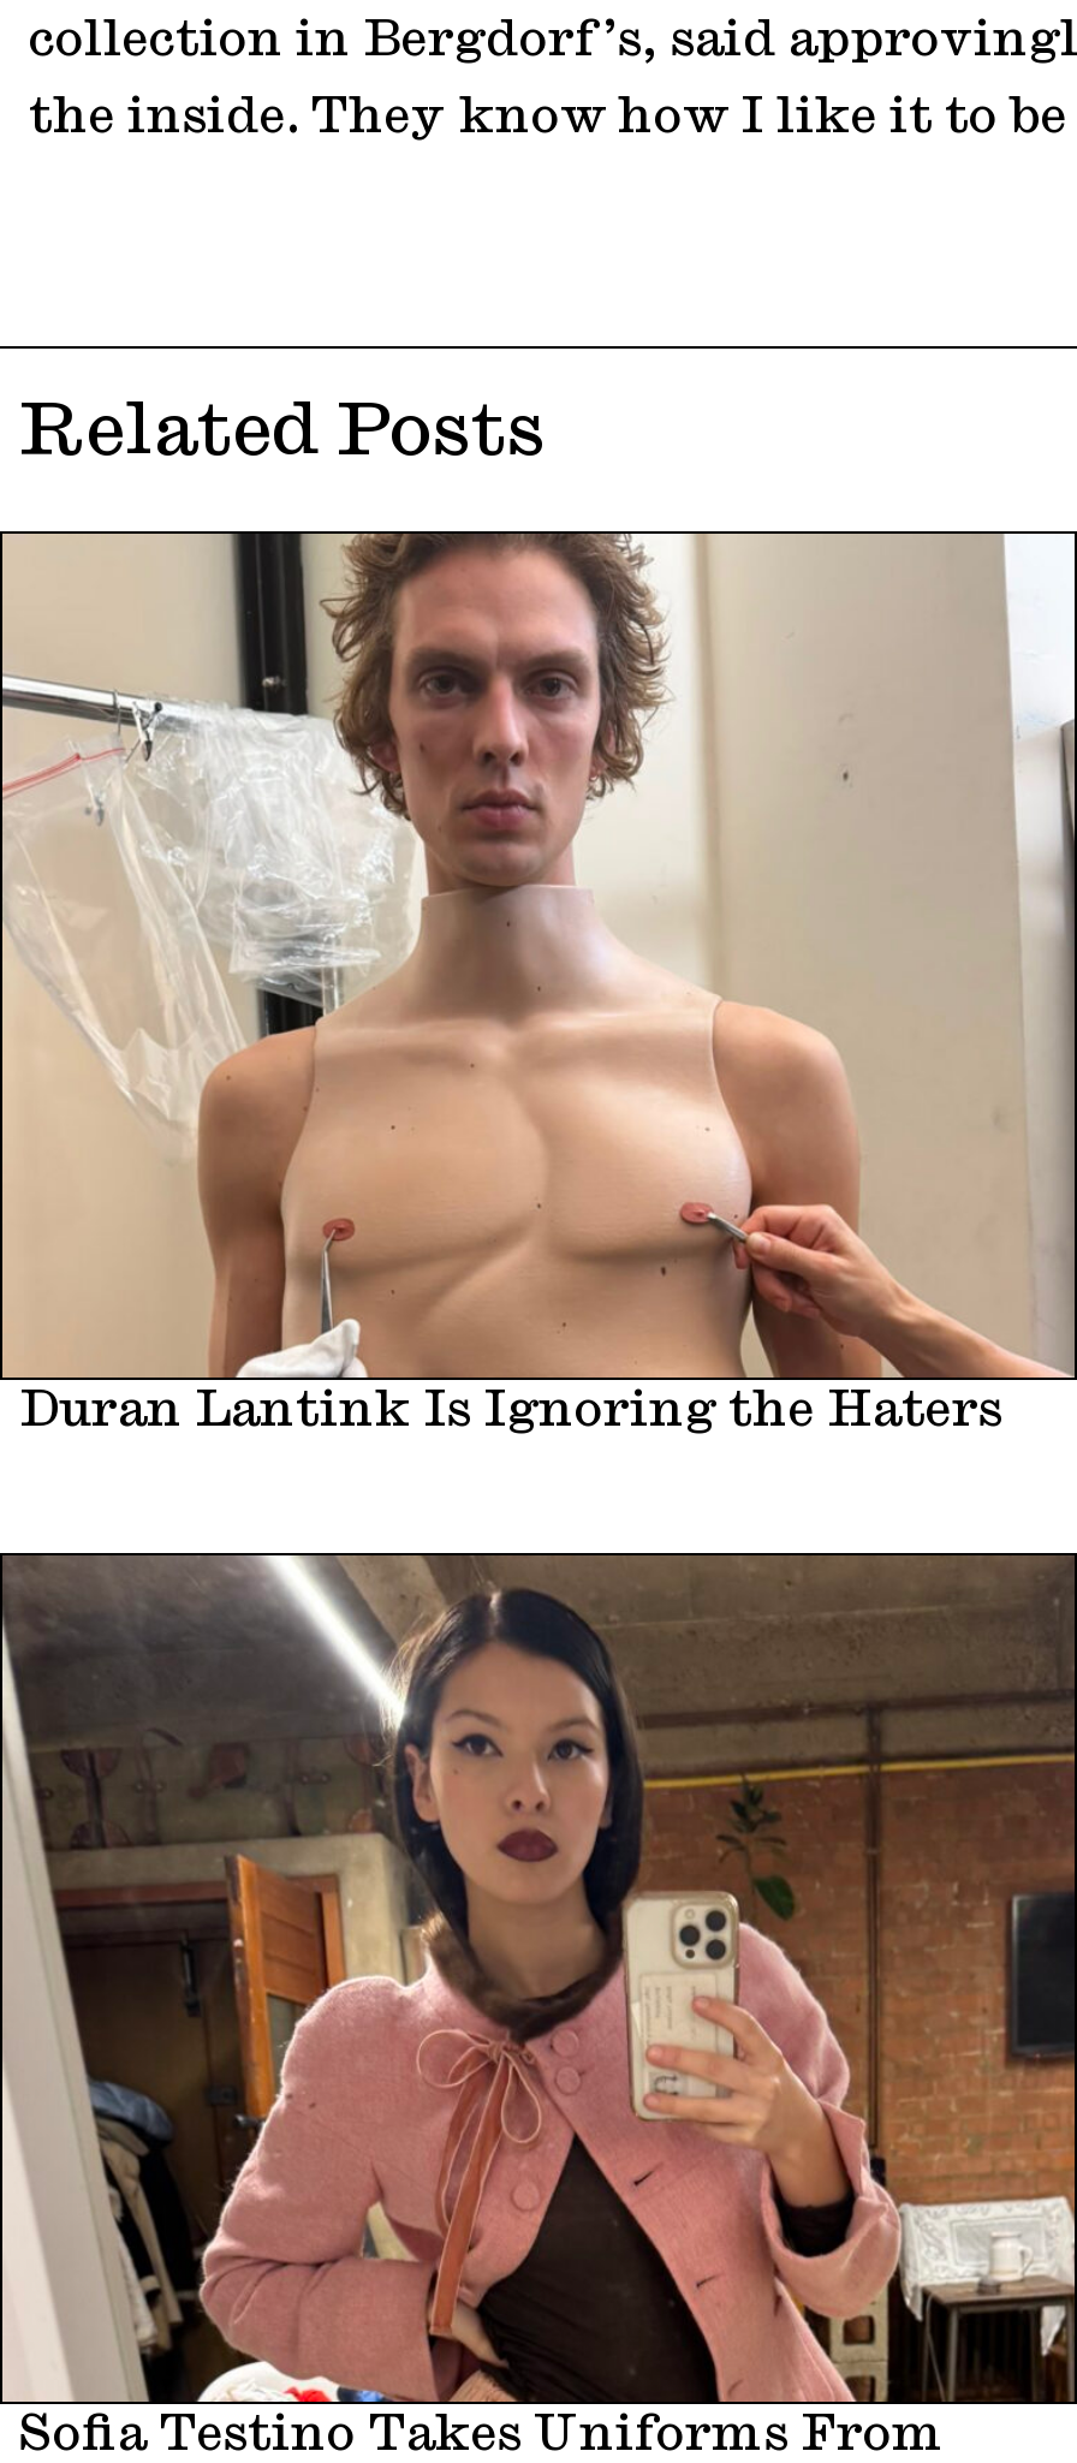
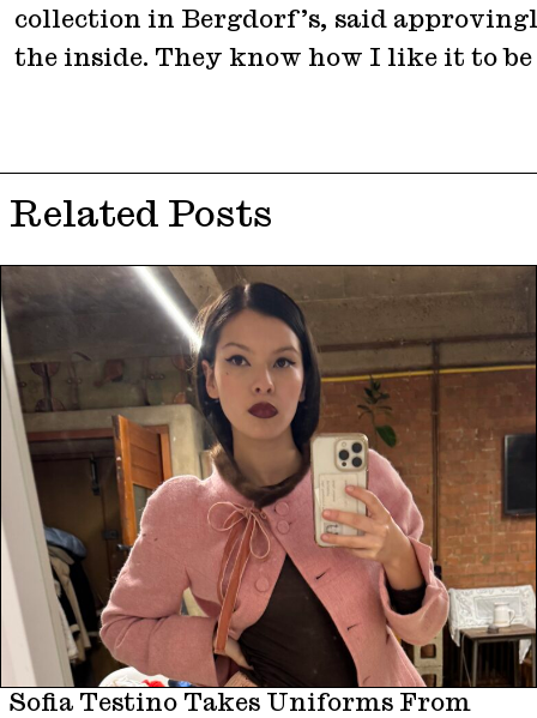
- [image]
- Duran Lantink Is Ignoring the Haters
